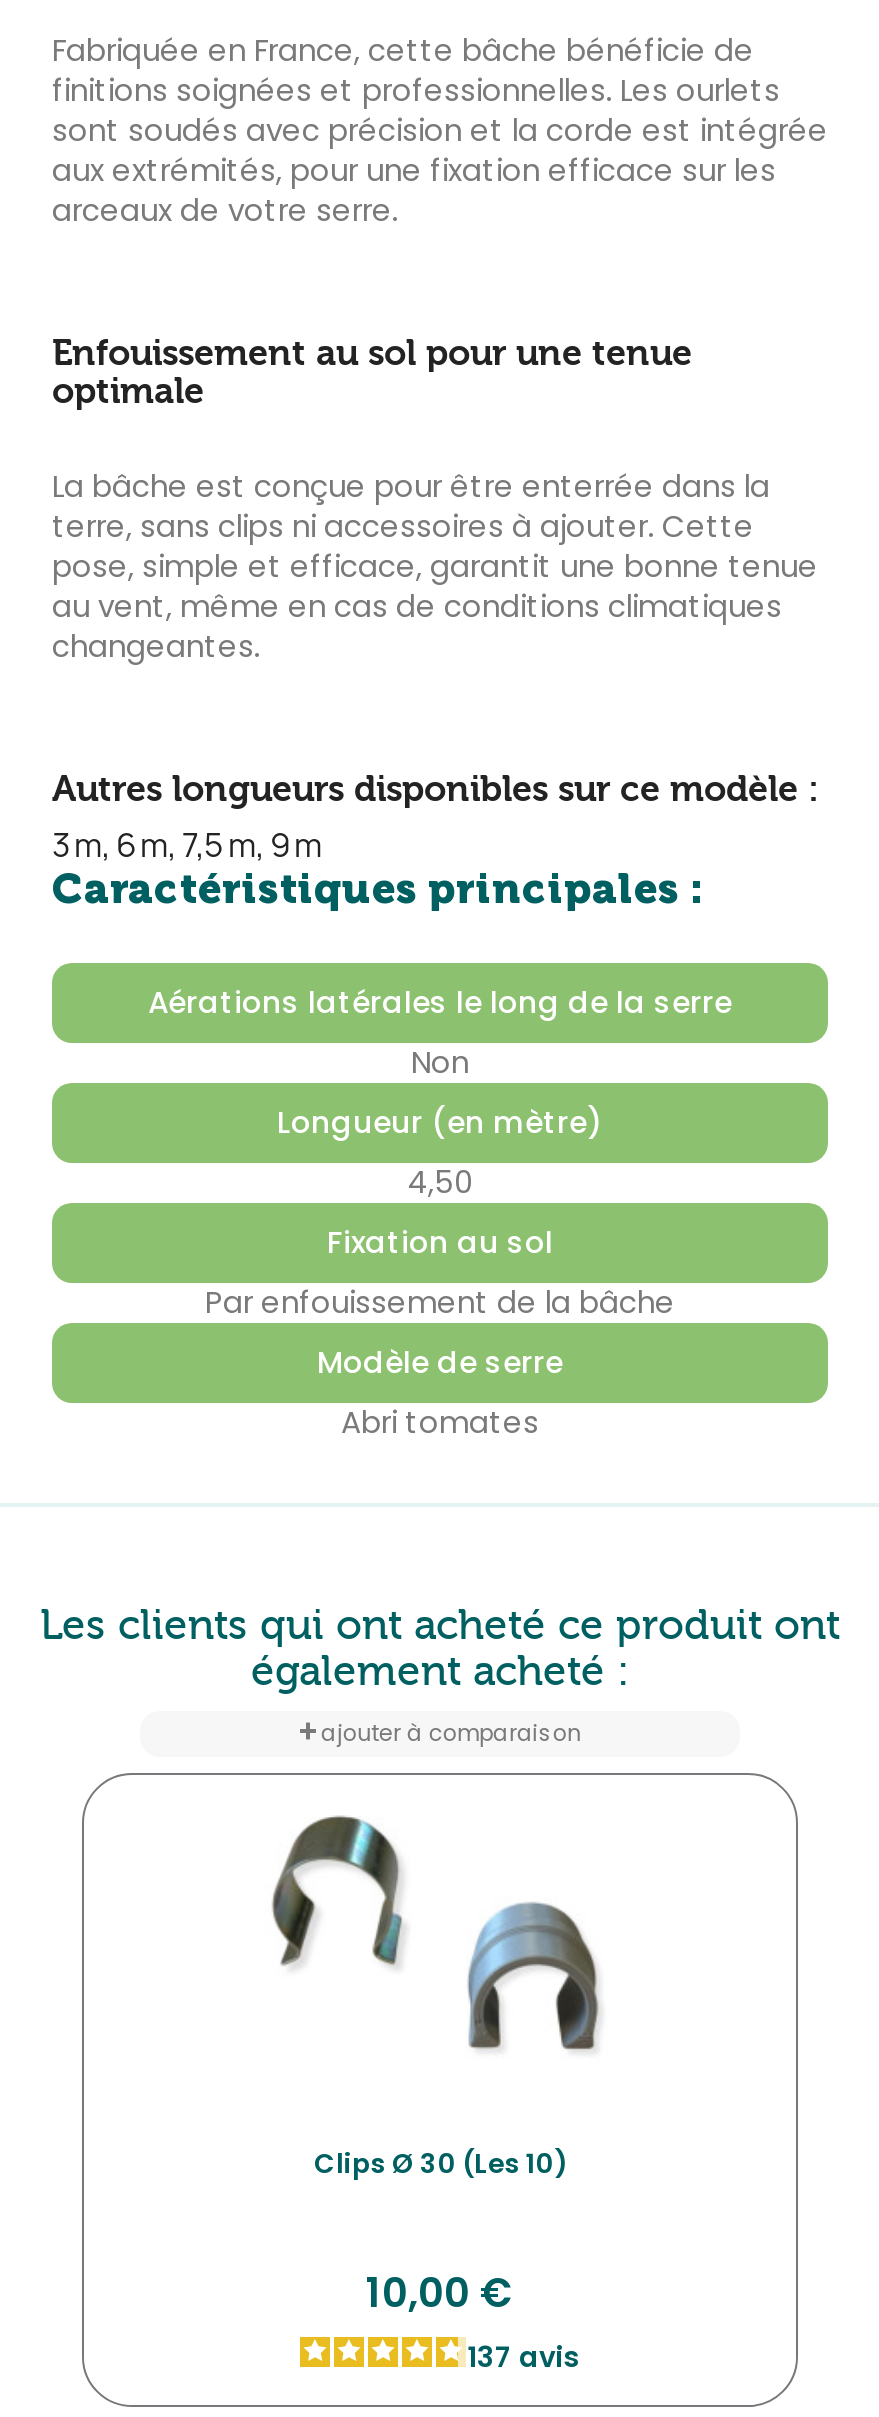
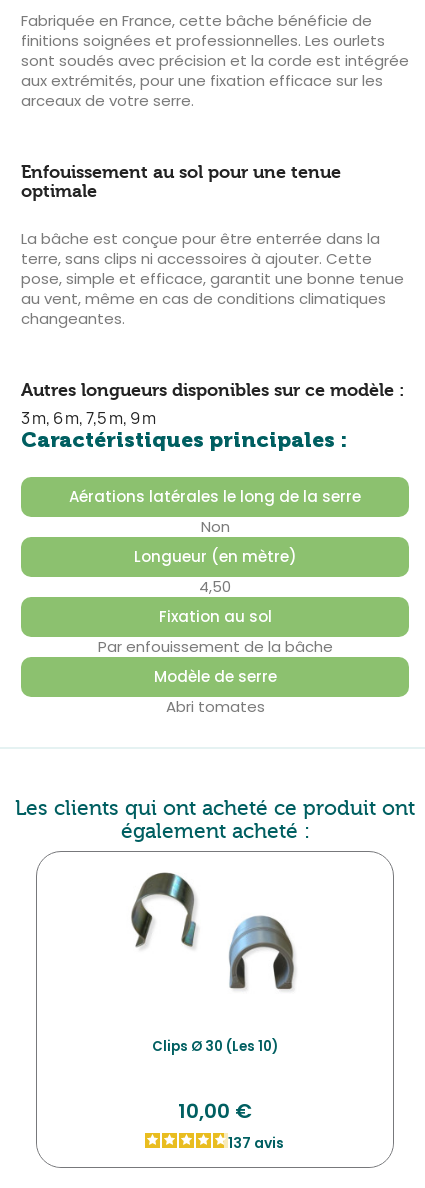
- ajouter à comparaison
